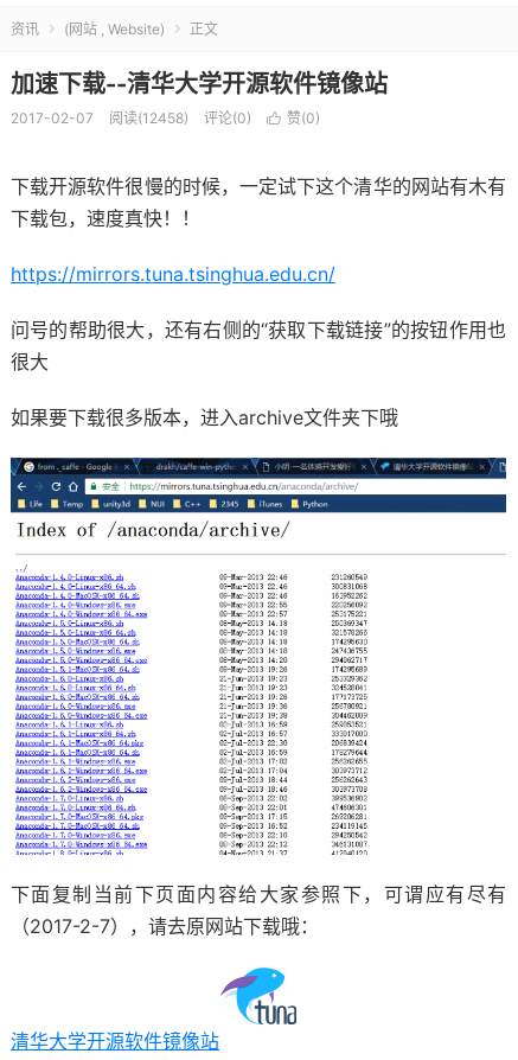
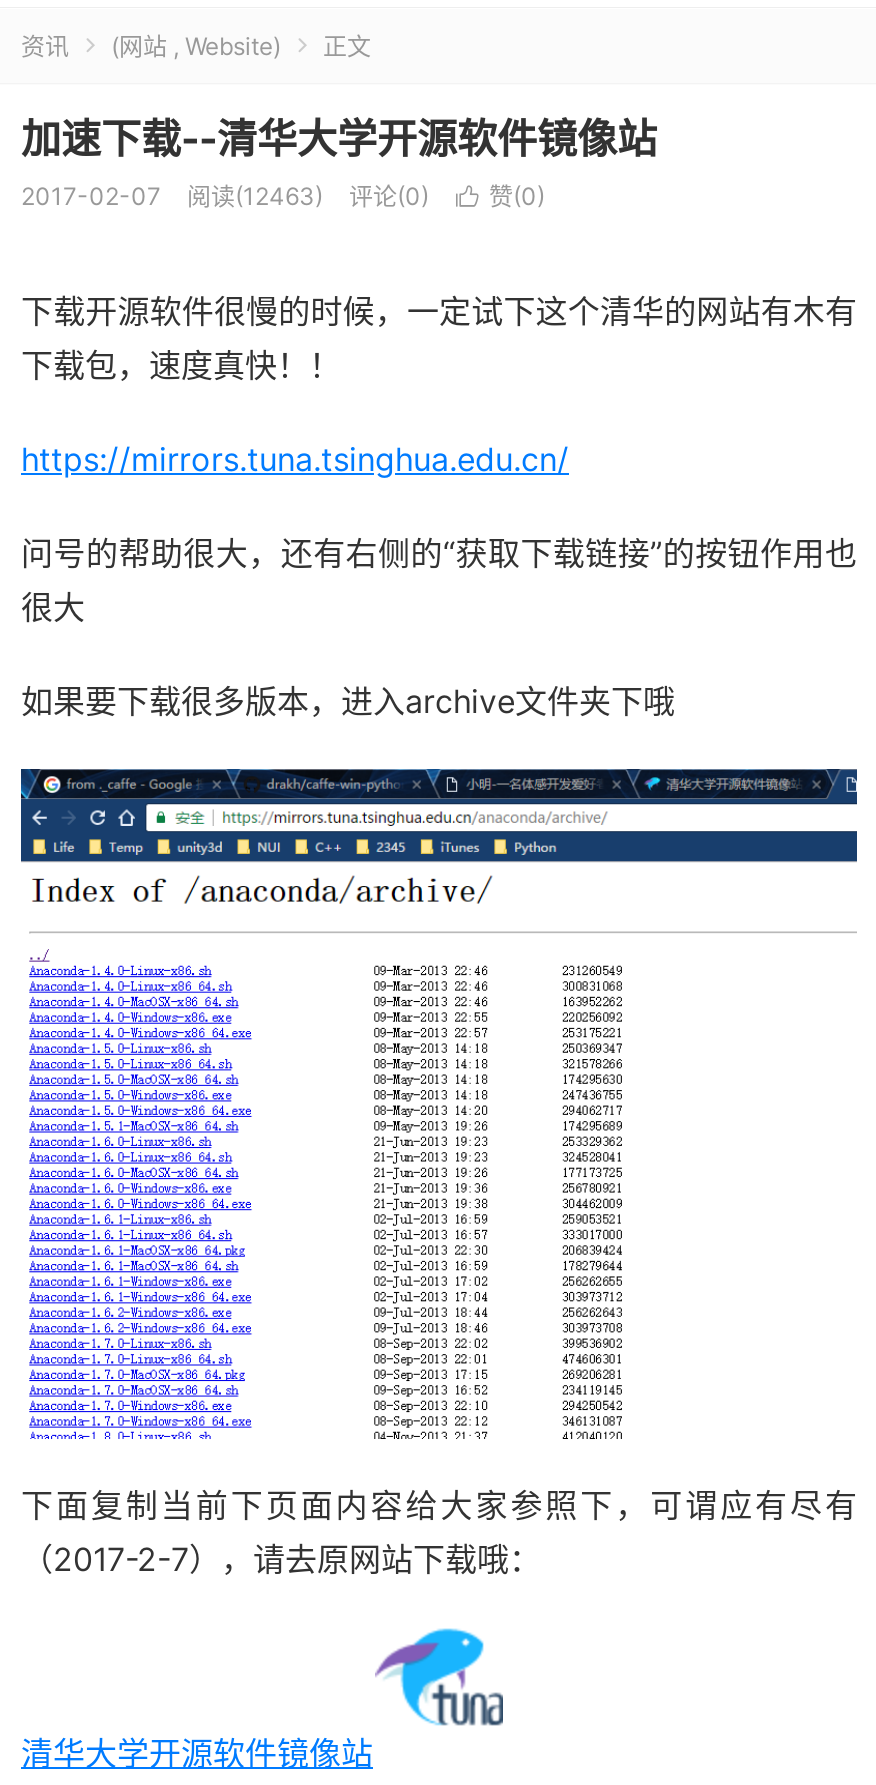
- 阅读(12458)
+ 阅读(12463)
